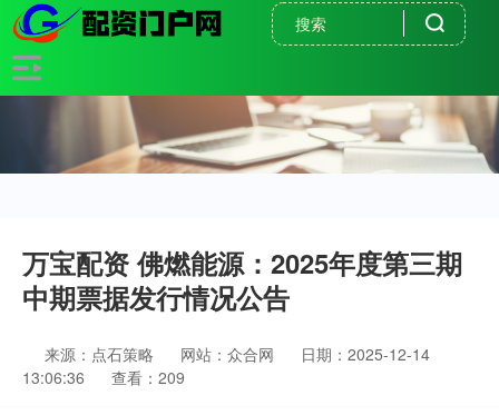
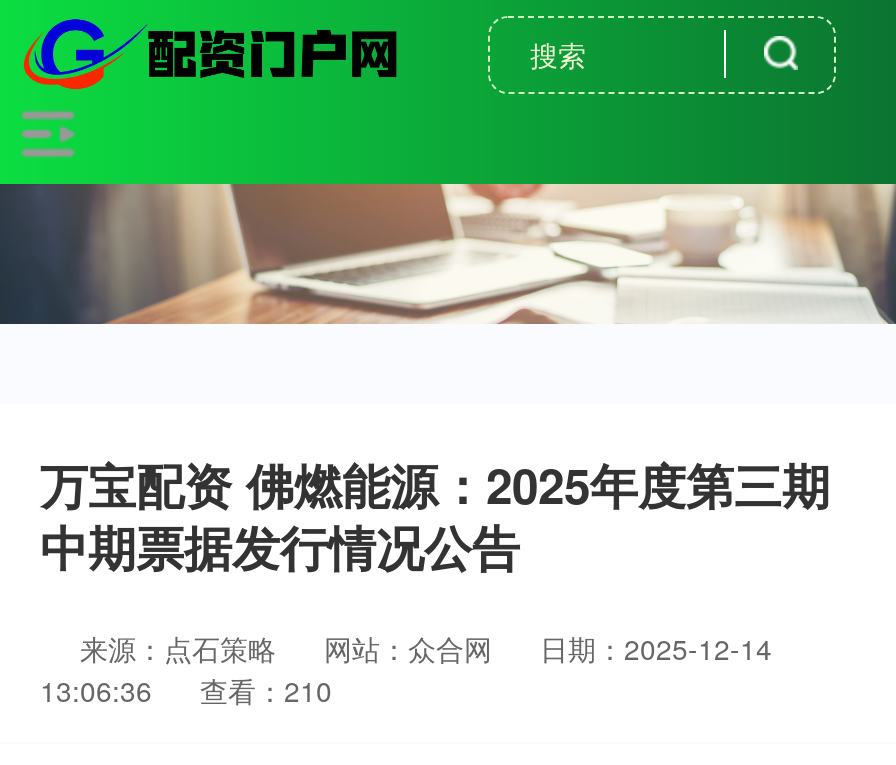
- 13:06:36 查看：209
+ 13:06:36 查看：210
